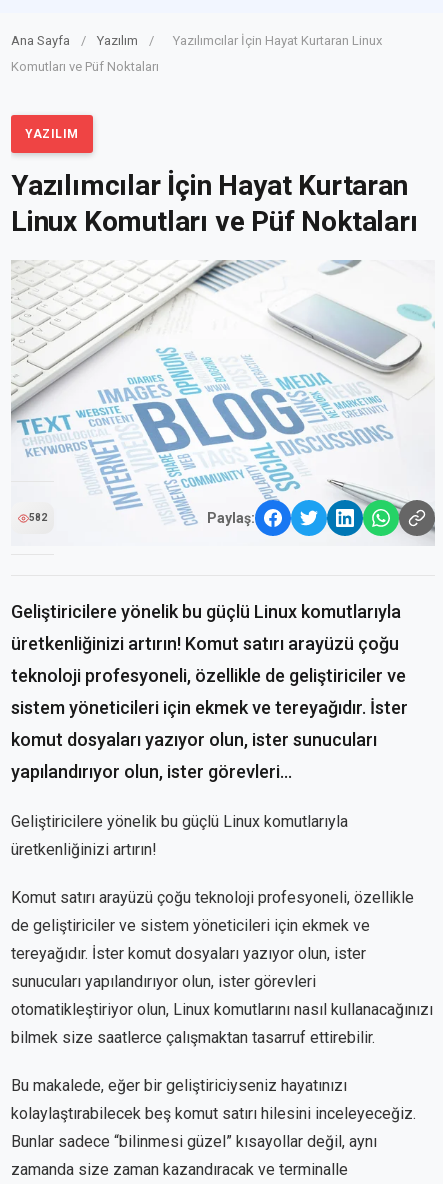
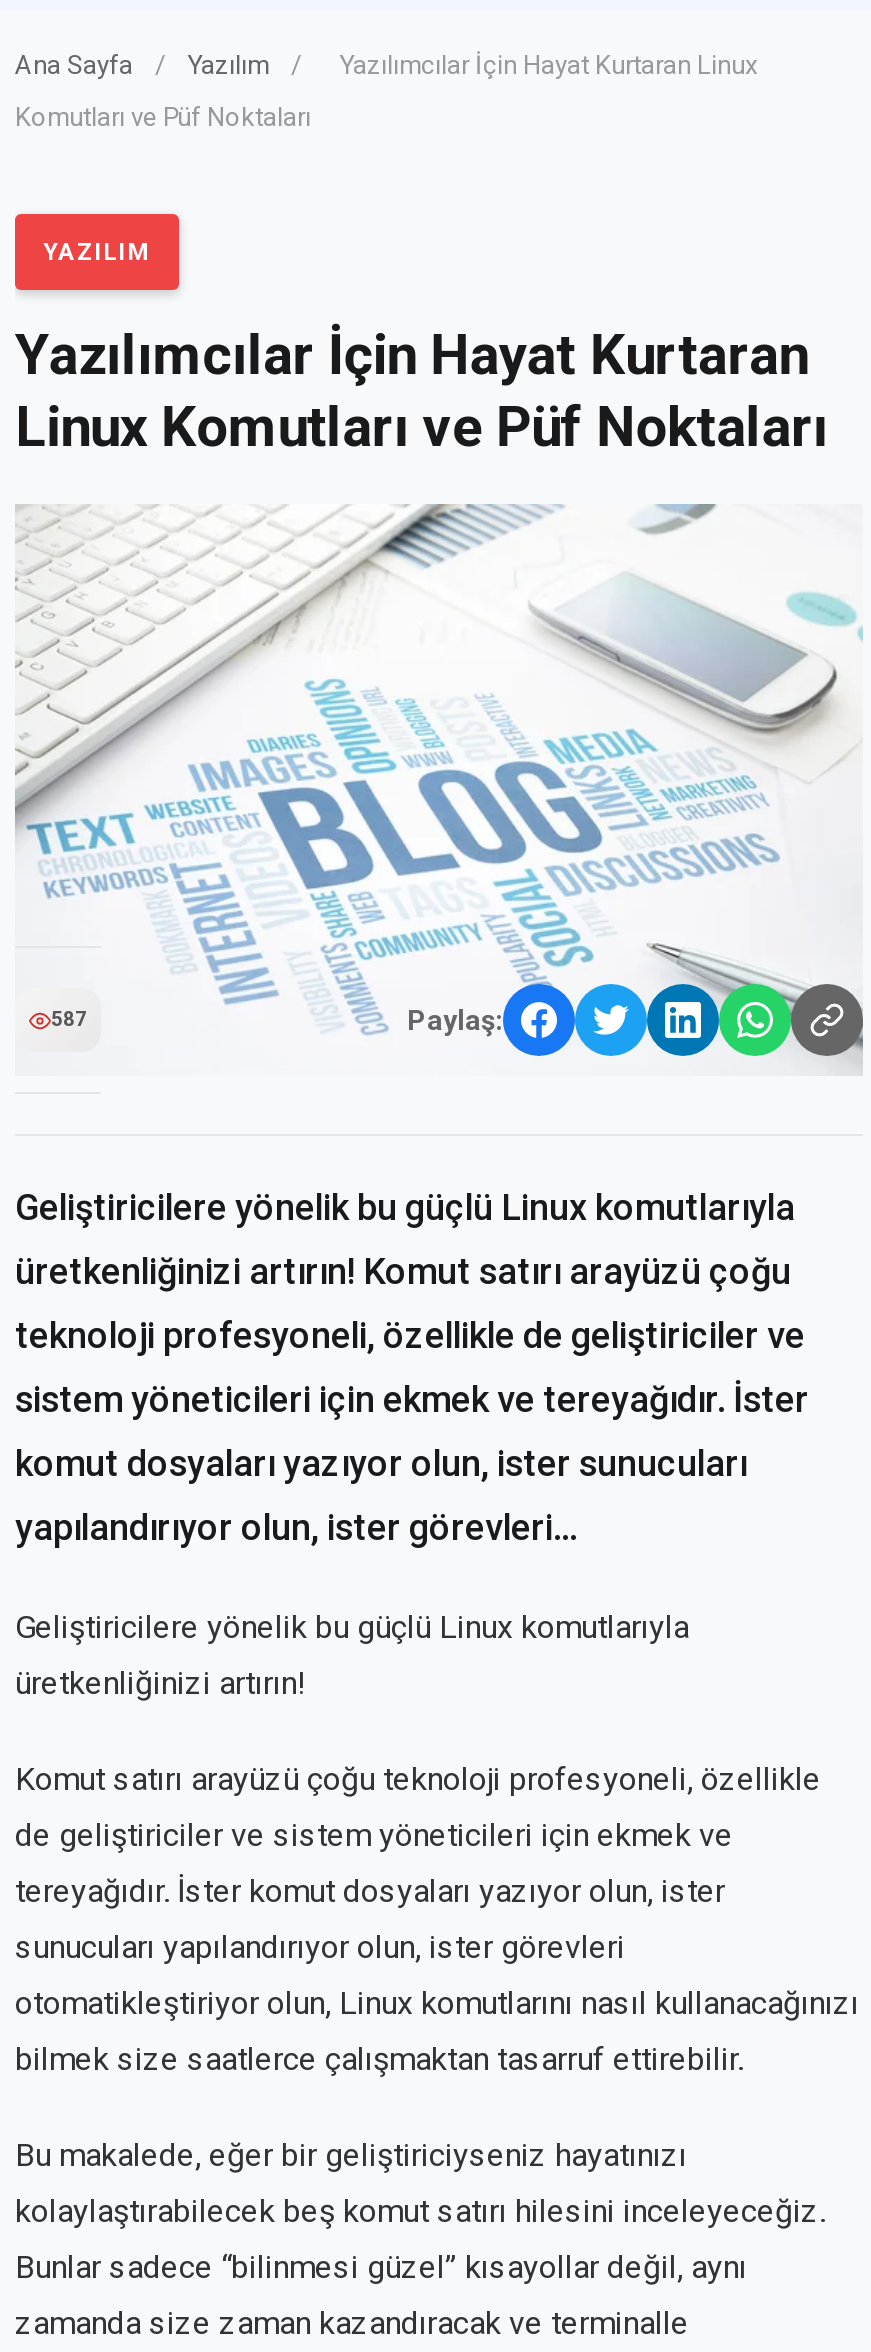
- 582
+ 587
